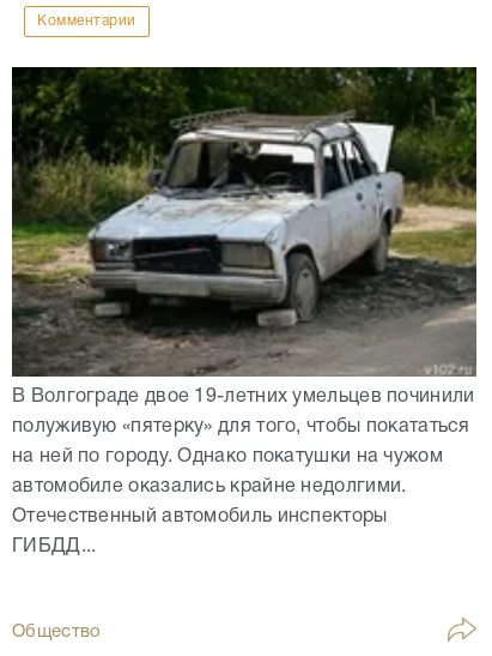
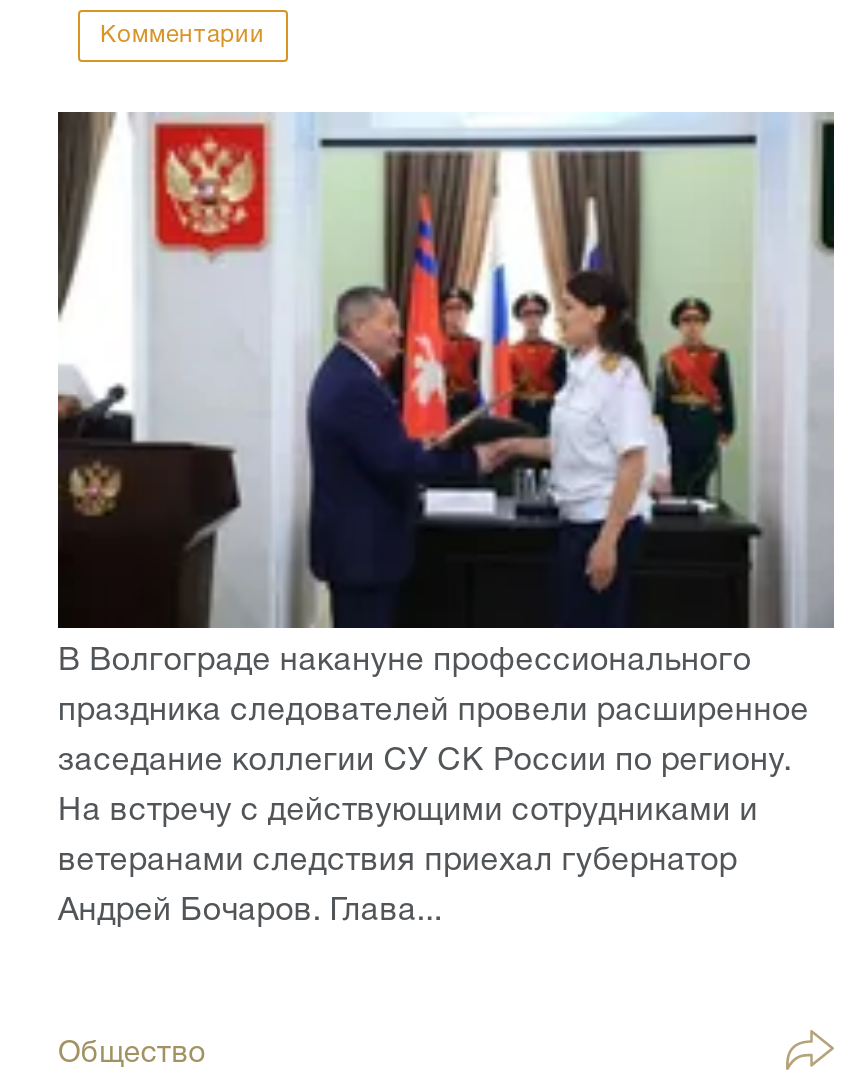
- [image]
- В Волгограде двое 19-летних умельцев починили
+ [image]
+ В Волгограде накануне профессионального

- полуживую «пятерку» для того, чтобы покататься
+ праздника следователей провели расширенное

- на ней по городу. Однако покатушки на чужом
+ заседание коллегии СУ СК России по региону.

- автомобиле оказались крайне недолгими.
+ На встречу с действующими сотрудниками и

- Отечественный автомобиль инспекторы
+ ветеранами следствия приехал губернатор

- ГИБДД...
+ Андрей Бочаров. Глава...
